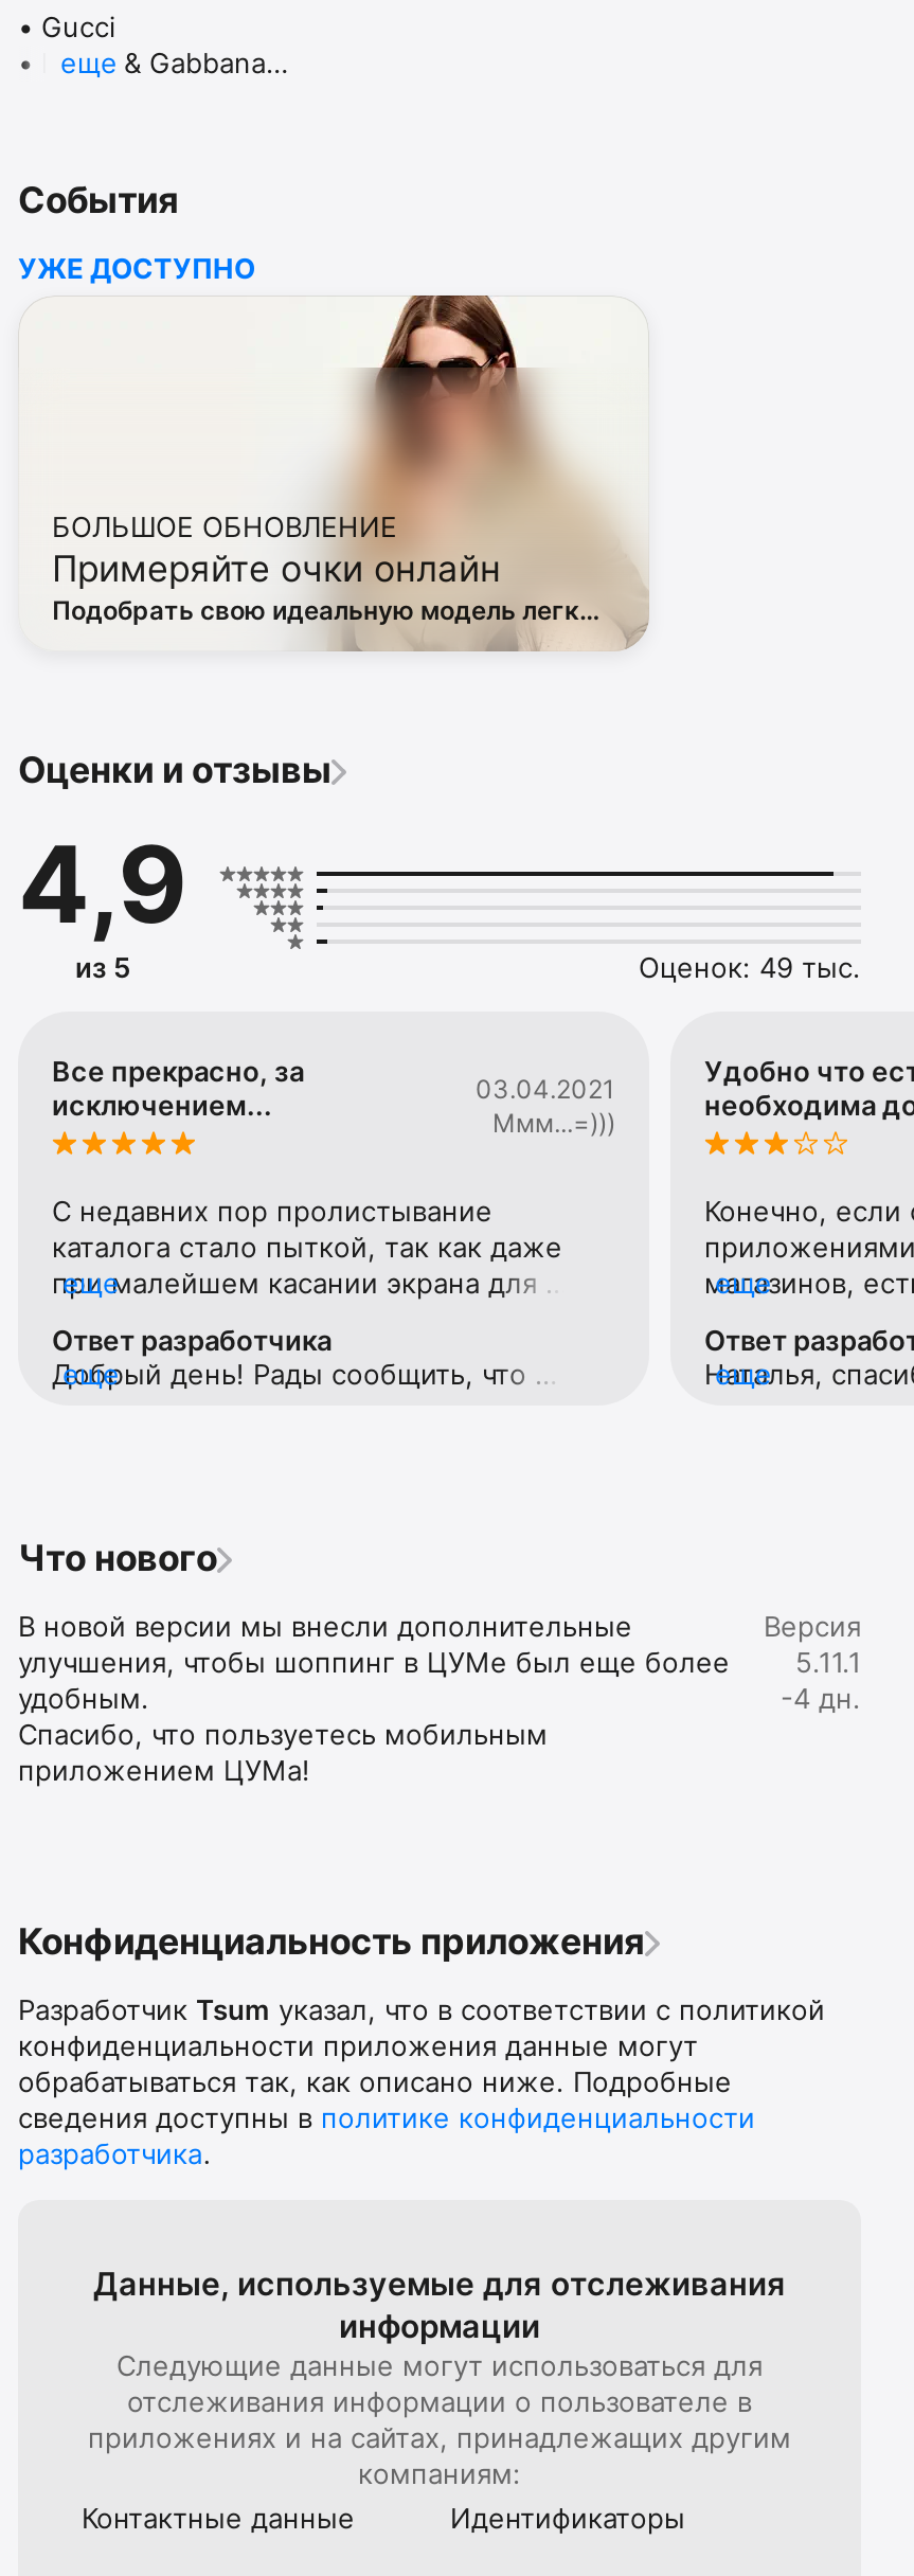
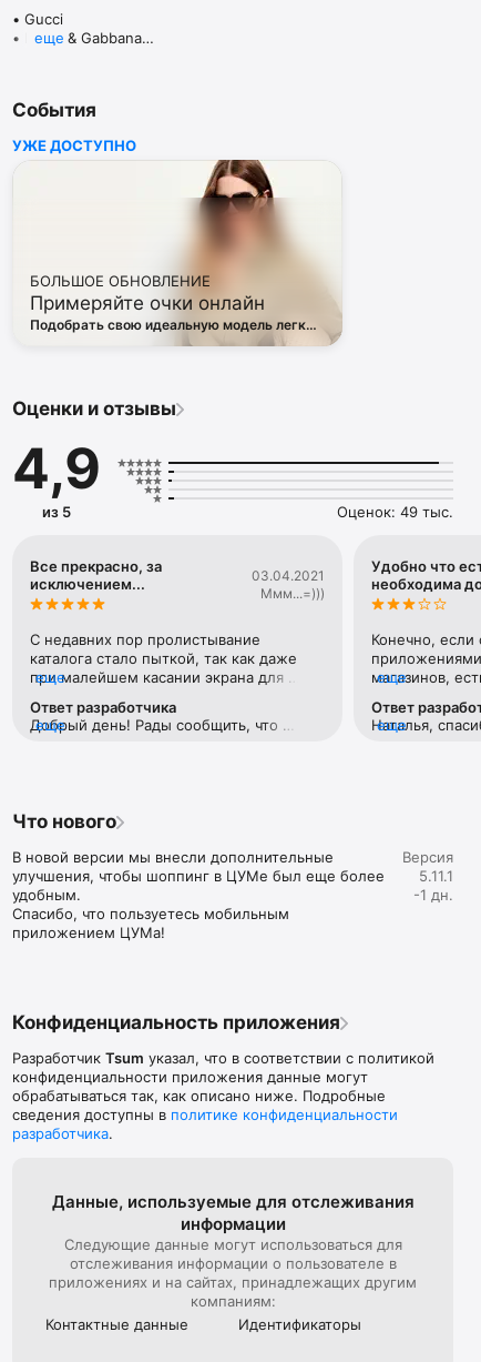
- -4 дн.
+ -1 дн.
